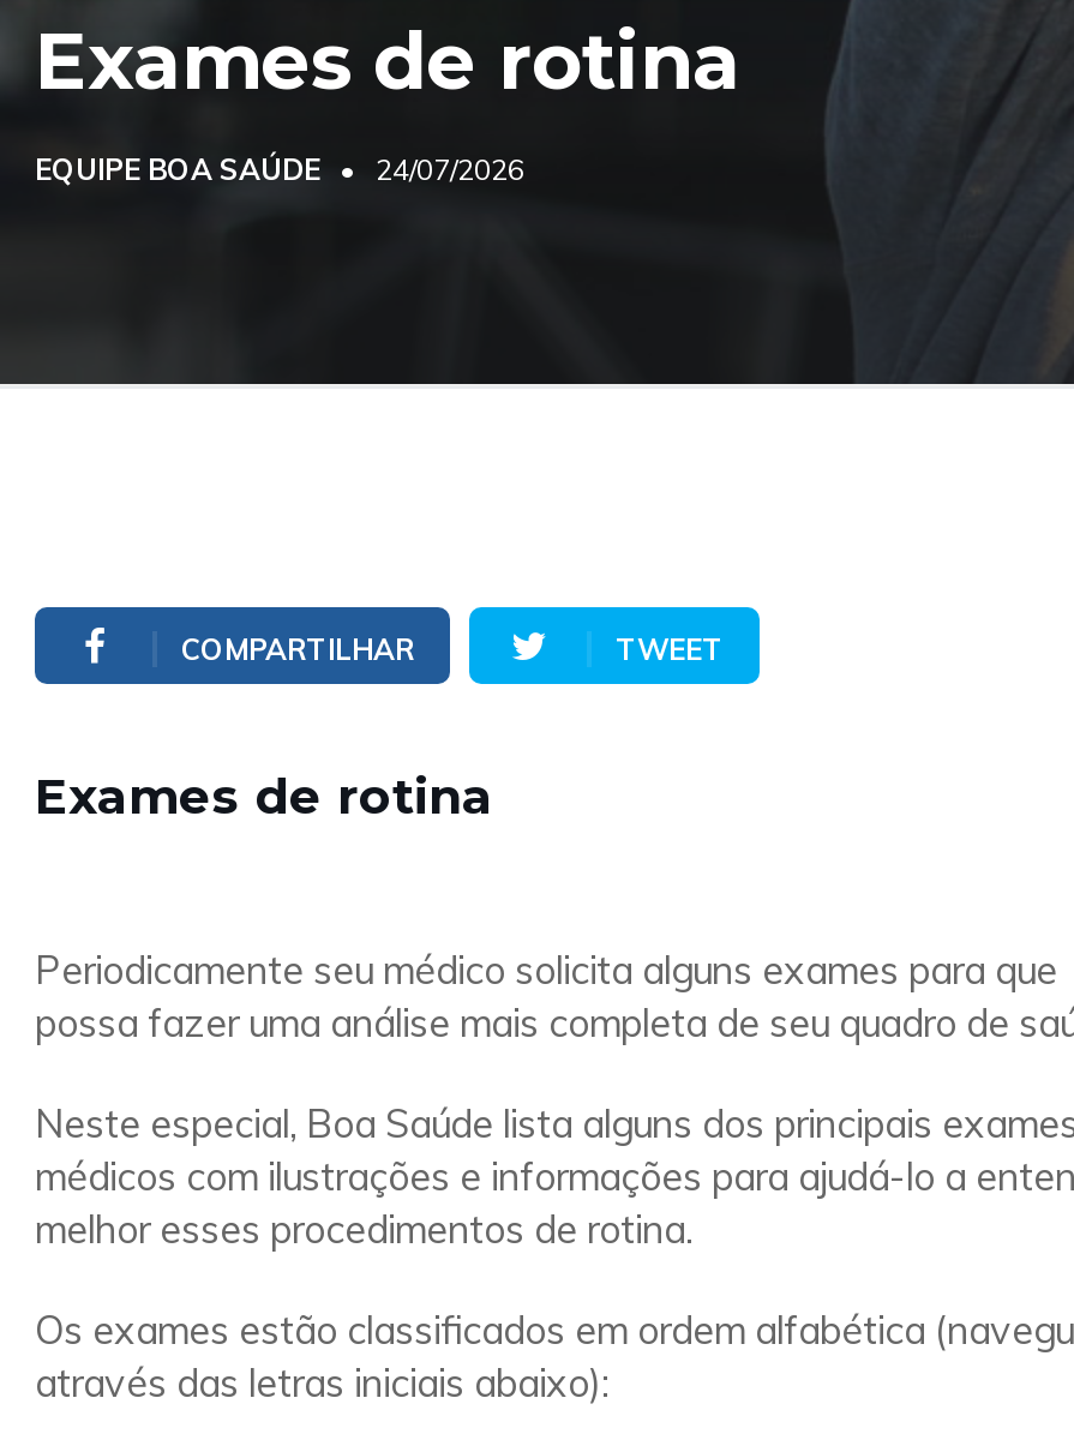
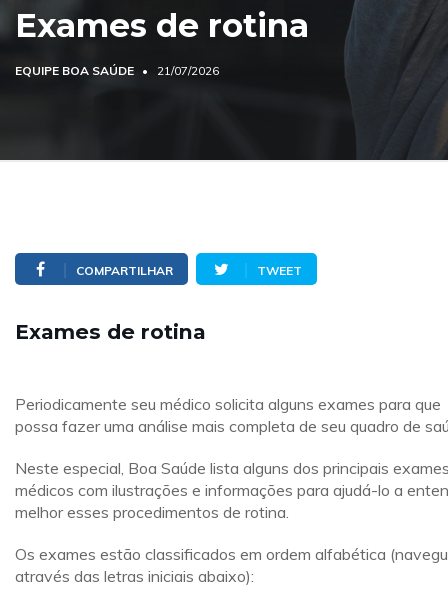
- EQUIPE BOA SAÚDE 24/07/2026
+ EQUIPE BOA SAÚDE 21/07/2026
